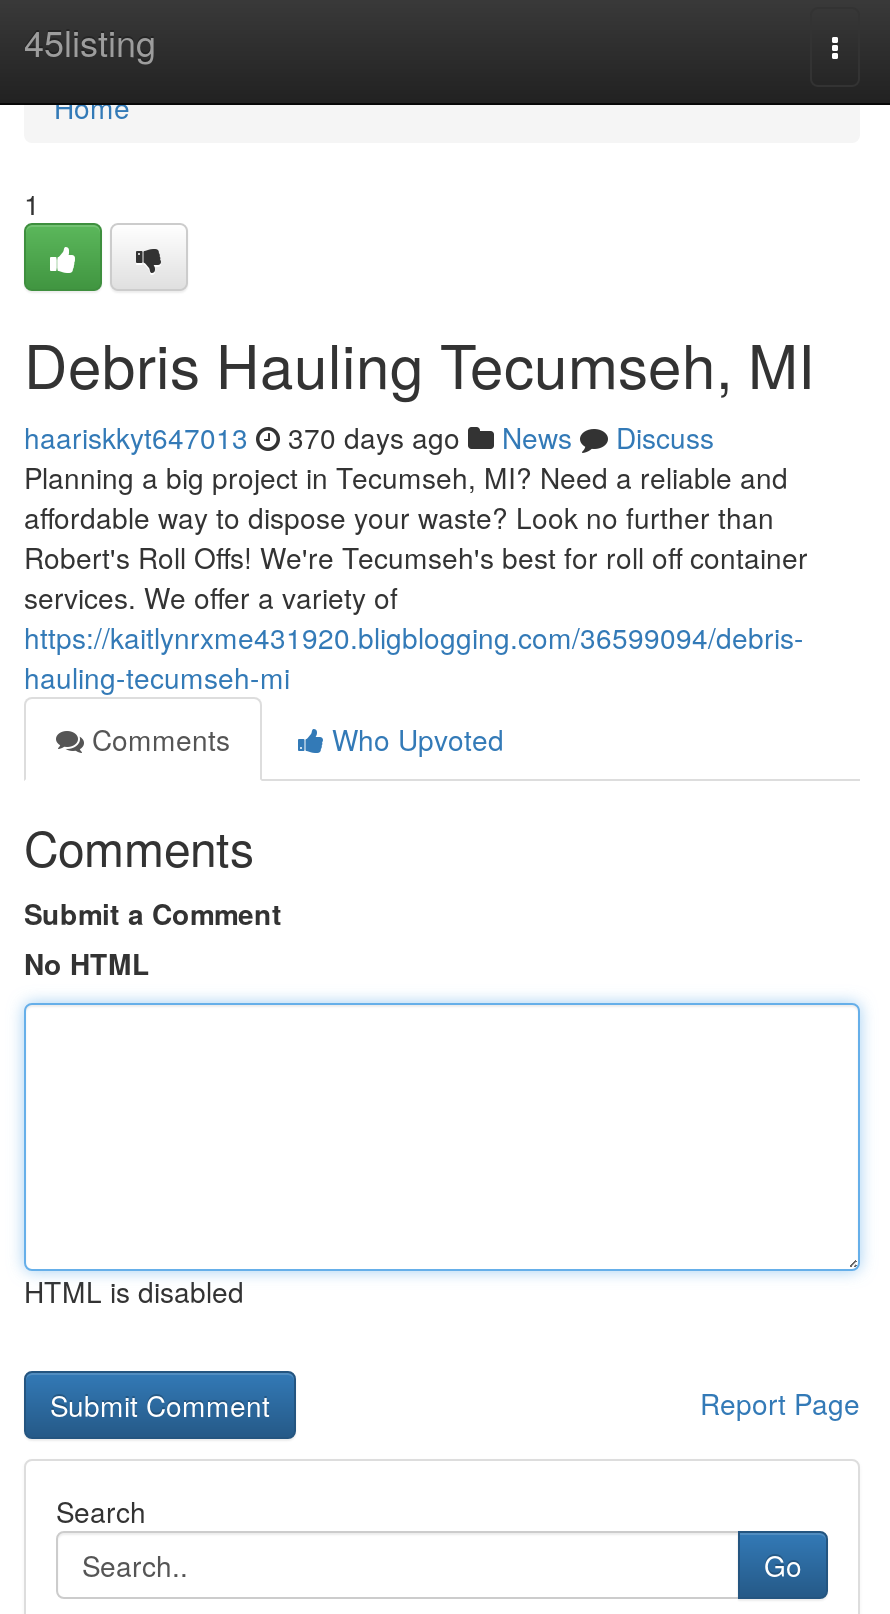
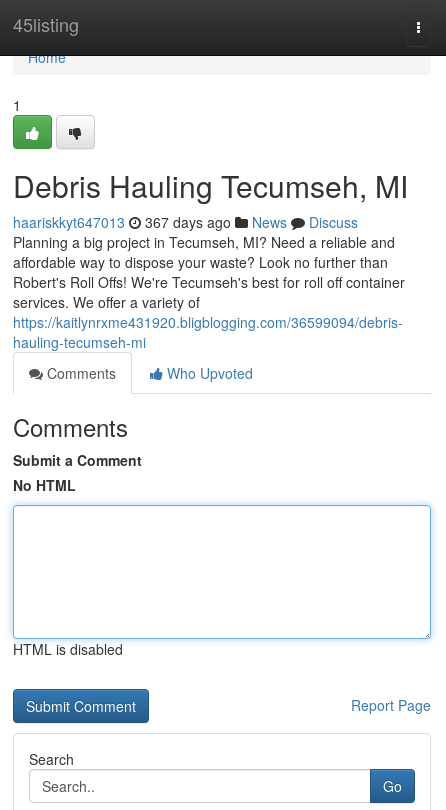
- haariskkyt647013 370 days ago News Discuss
+ haariskkyt647013 367 days ago News Discuss
